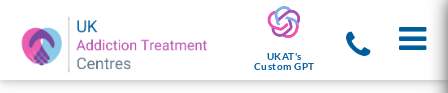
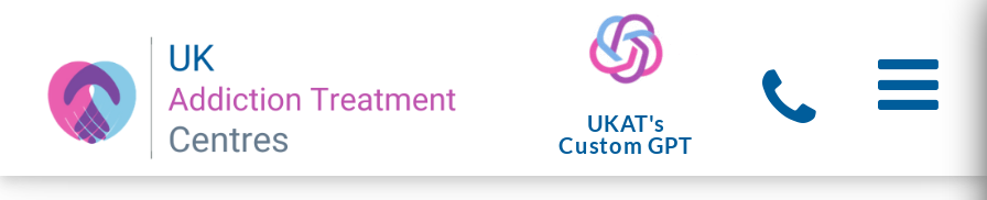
- [image]
+ [image]
